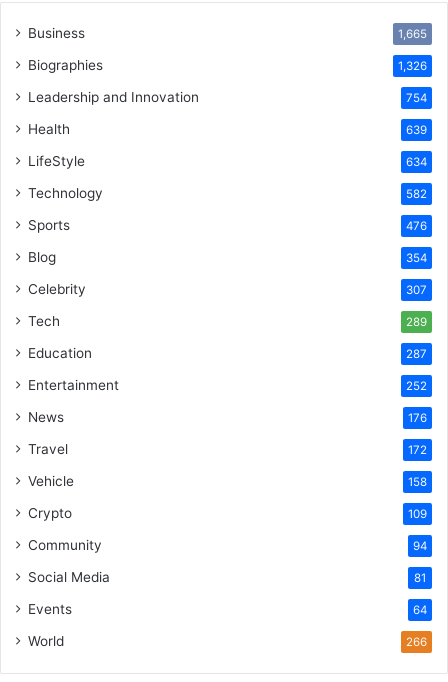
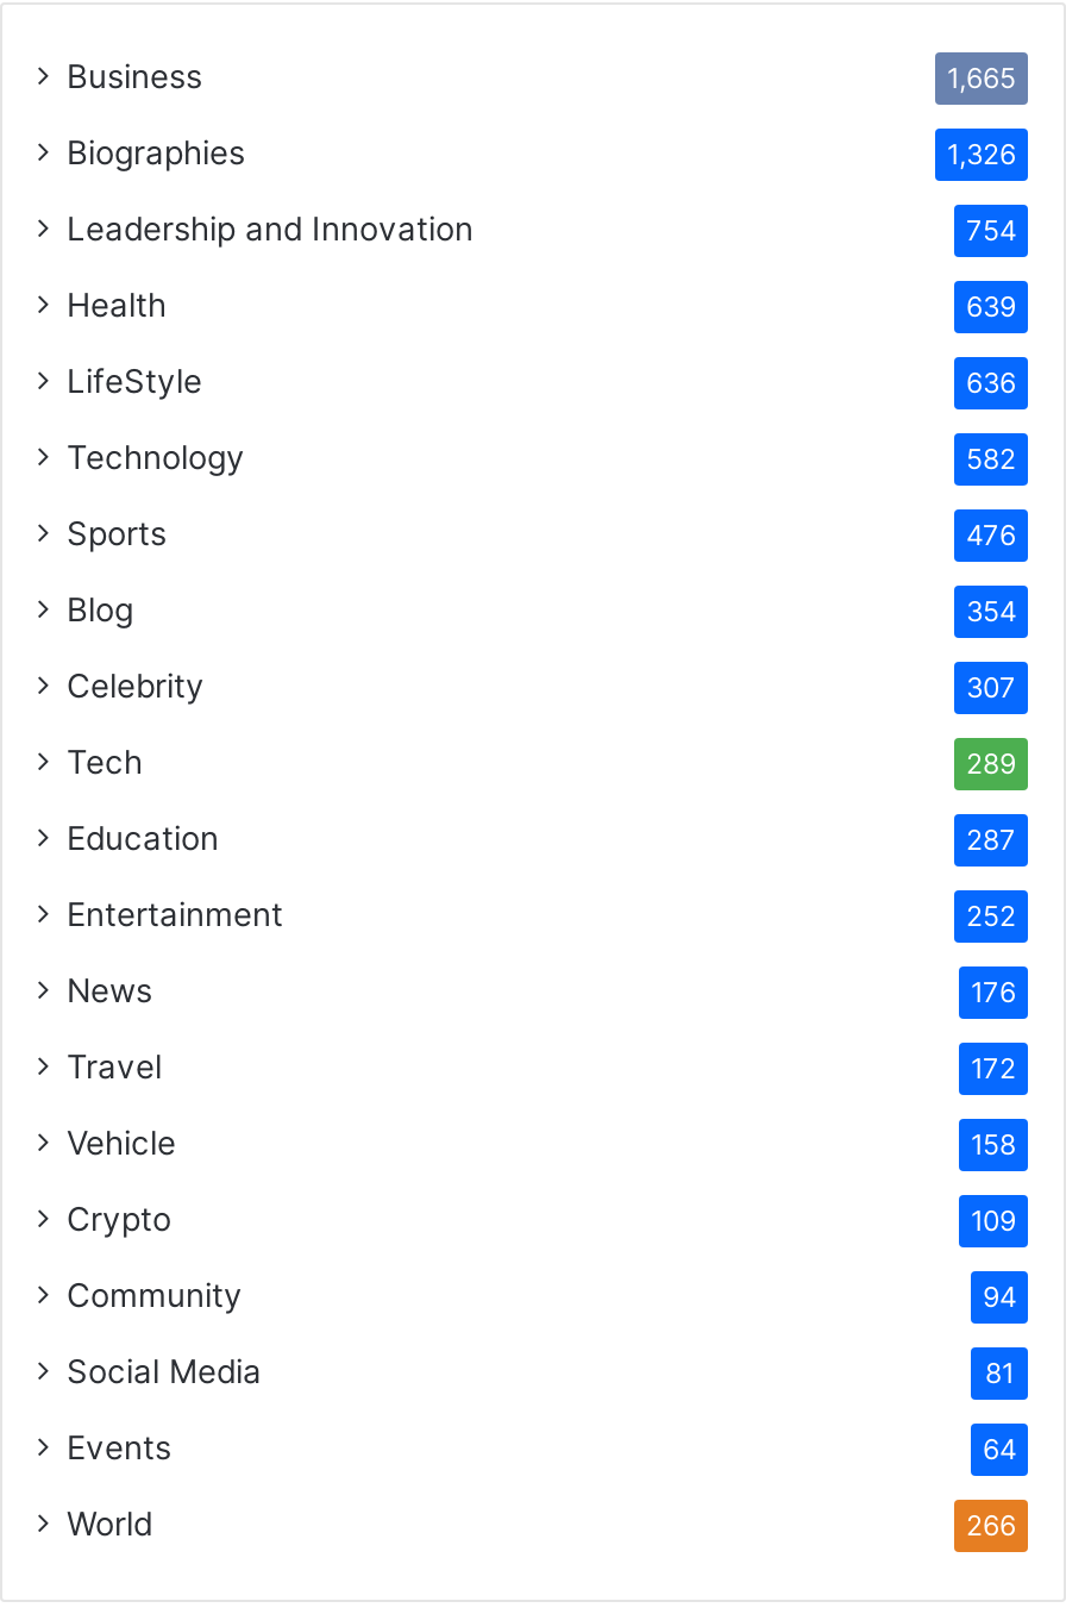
- 634
+ 636
